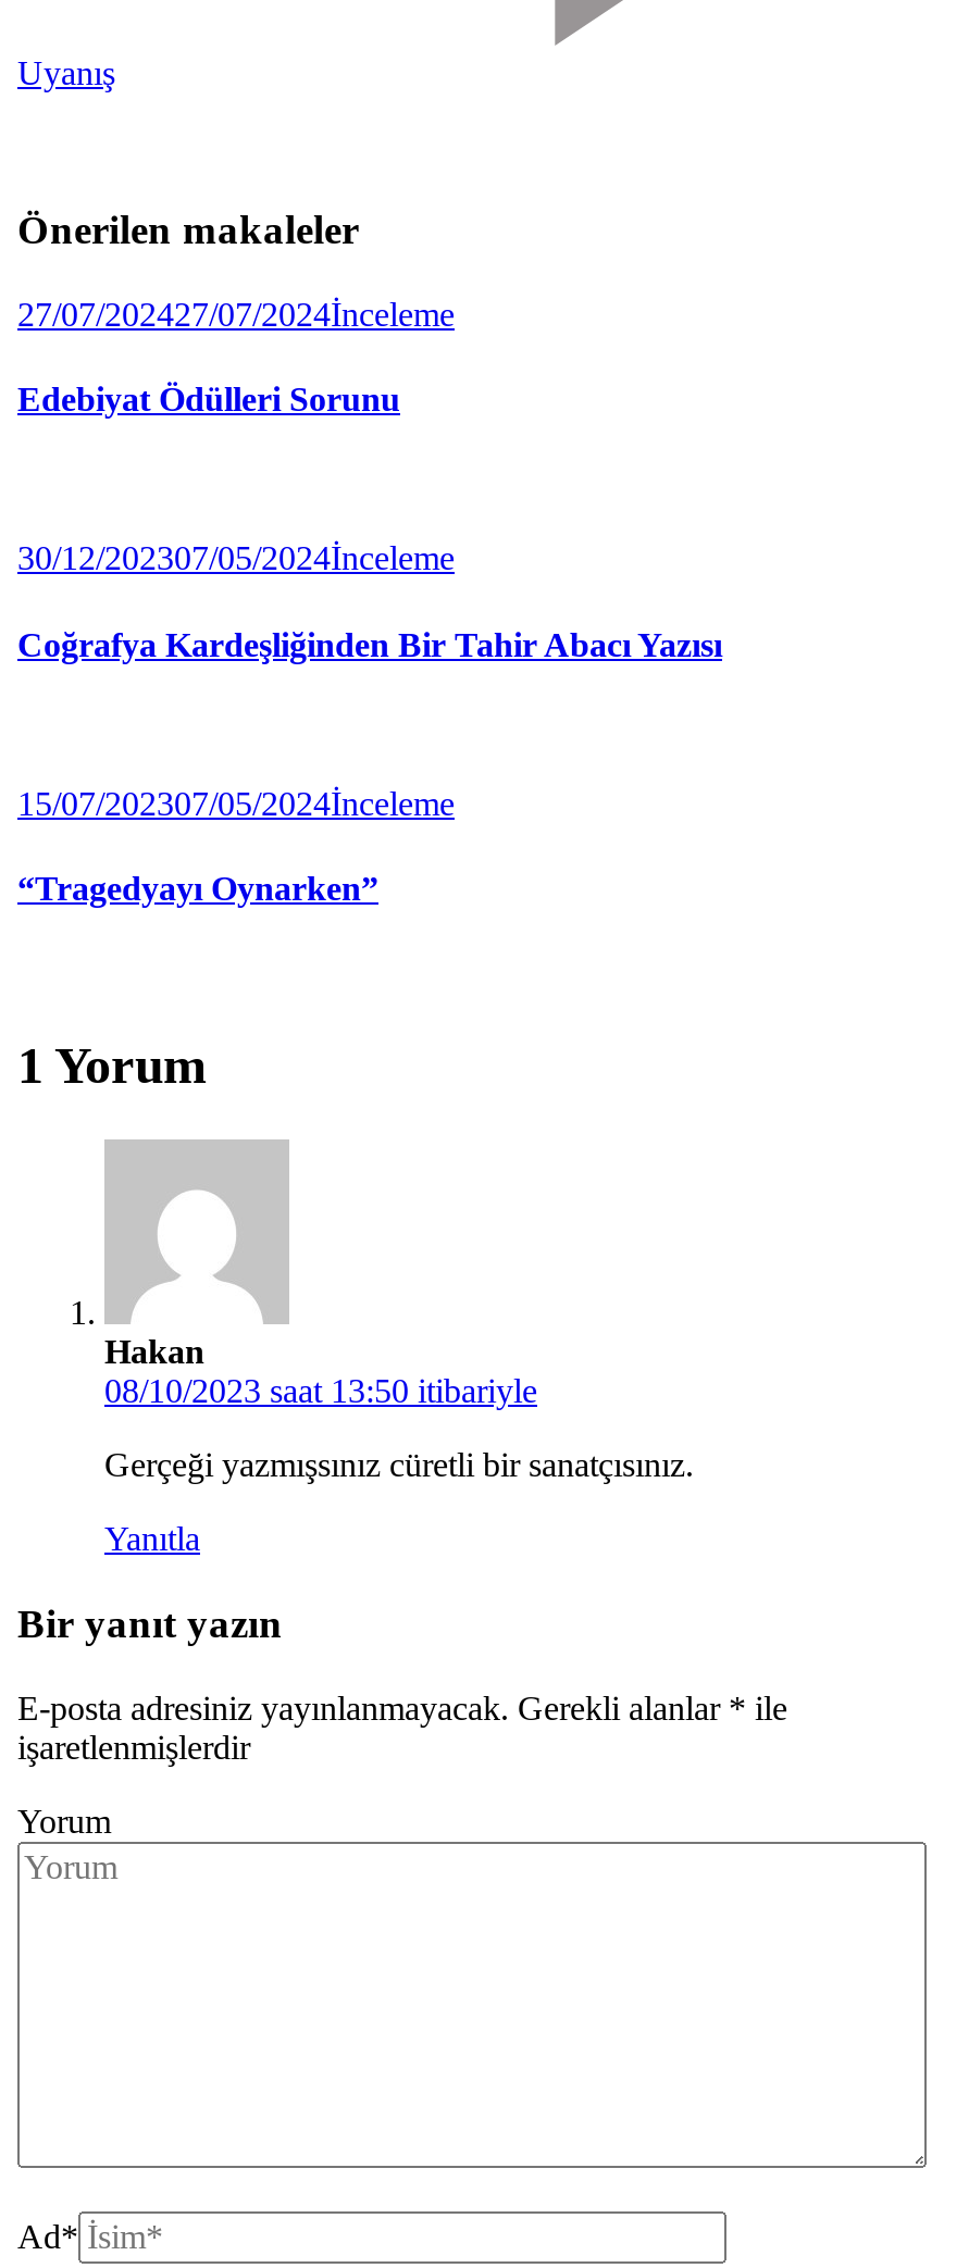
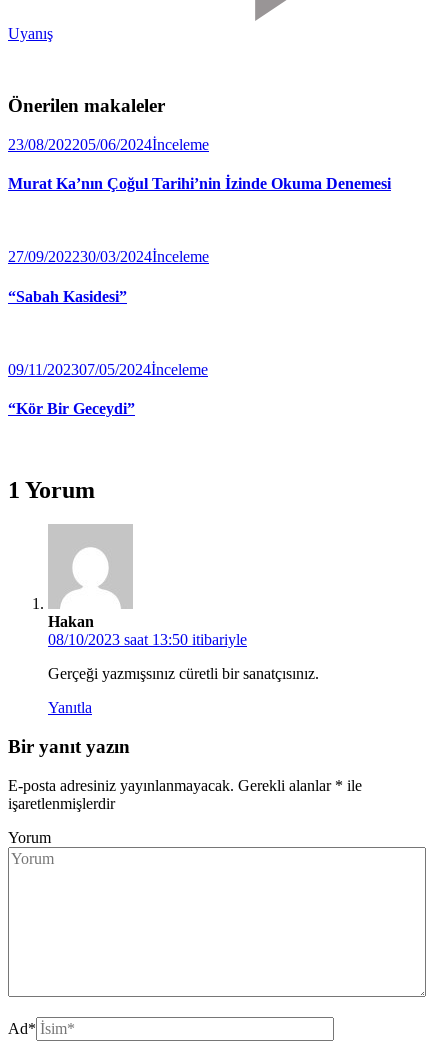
- 27/07/202427/07/2024İnceleme
+ 23/08/202205/06/2024İnceleme

- Edebiyat Ödülleri Sorunu
+ Murat Ka’nın Çoğul Tarihi’nin İzinde Okuma Denemesi

- 30/12/202307/05/2024İnceleme
+ 27/09/202230/03/2024İnceleme

- Coğrafya Kardeşliğinden Bir Tahir Abacı Yazısı
+ “Sabah Kasidesi”

- 15/07/202307/05/2024İnceleme
+ 09/11/202307/05/2024İnceleme

- “Tragedyayı Oynarken”
+ “Kör Bir Geceydi”
